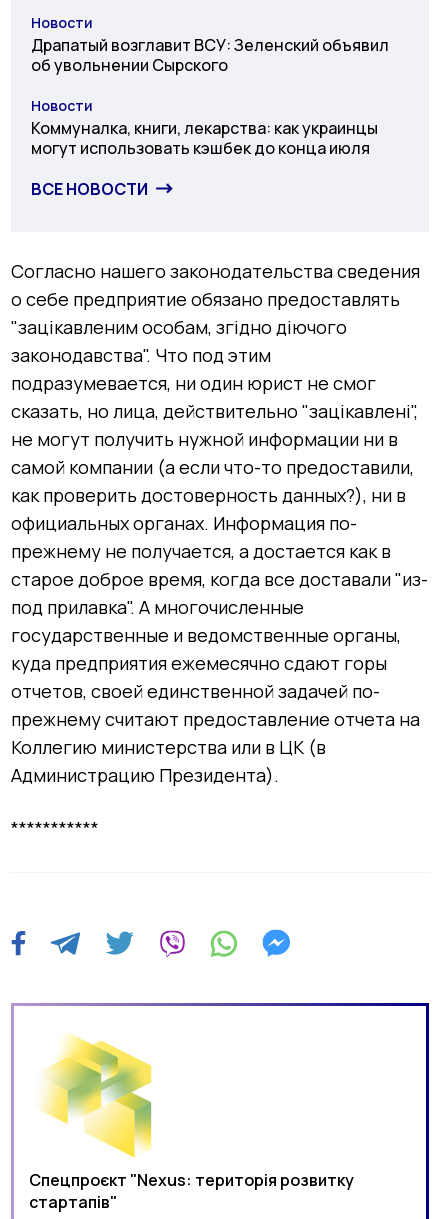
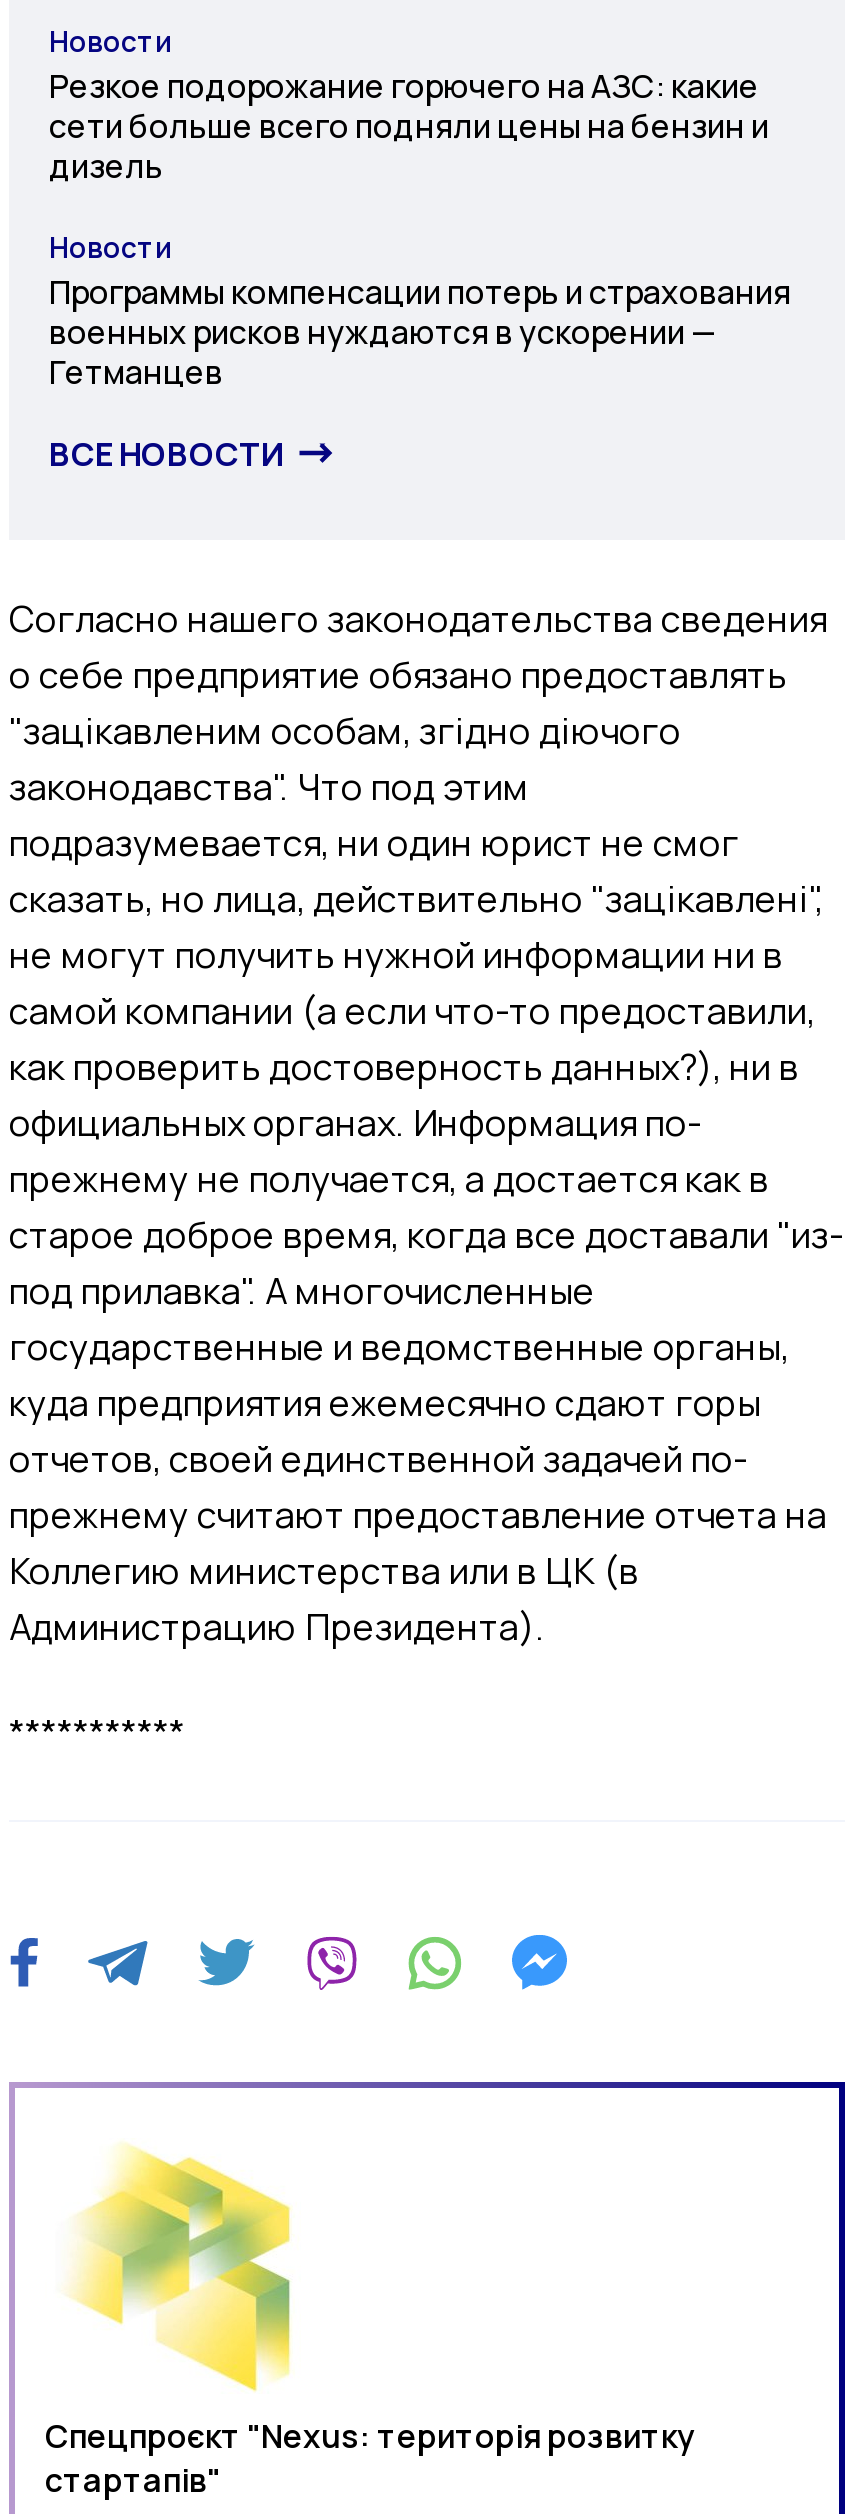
- Драпатый возглавит ВСУ: Зеленский объявил
- об увольнении Сырского
+ Резкое подорожание горючего на АЗС: какие
+ сети больше всего подняли цены на бензин и
+ дизель

- Коммуналка, книги, лекарства: как украинцы
- могут использовать кэшбек до конца июля
+ Программы компенсации потерь и страхования
+ военных рисков нуждаются в ускорении —
+ Гетманцев
